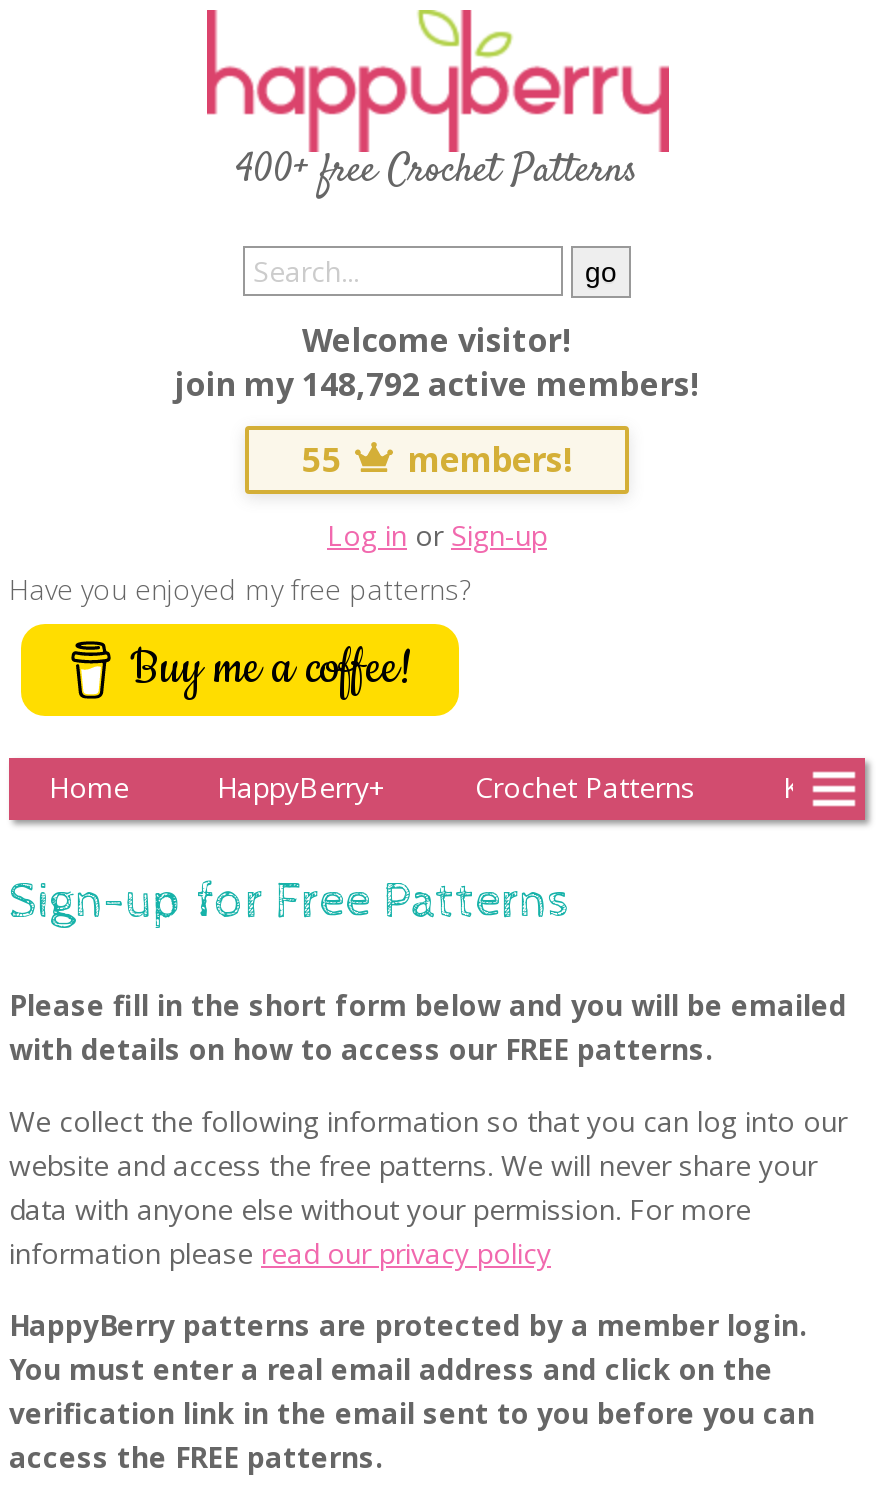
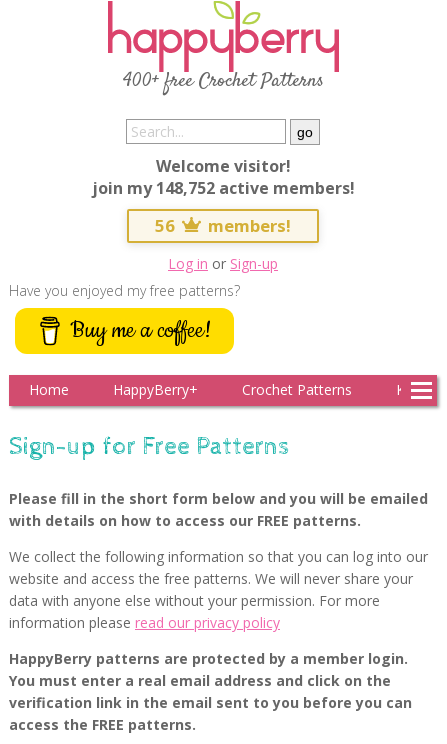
- join my 148,792 active members!
+ join my 148,752 active members!

- 55 members!
+ 56 members!
